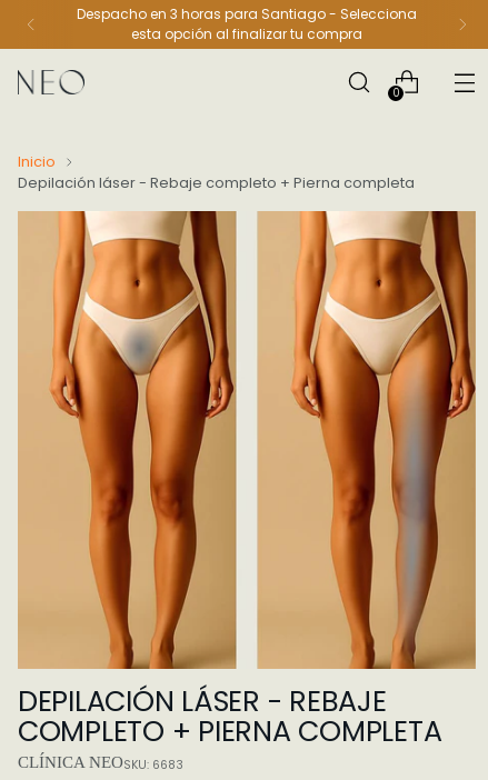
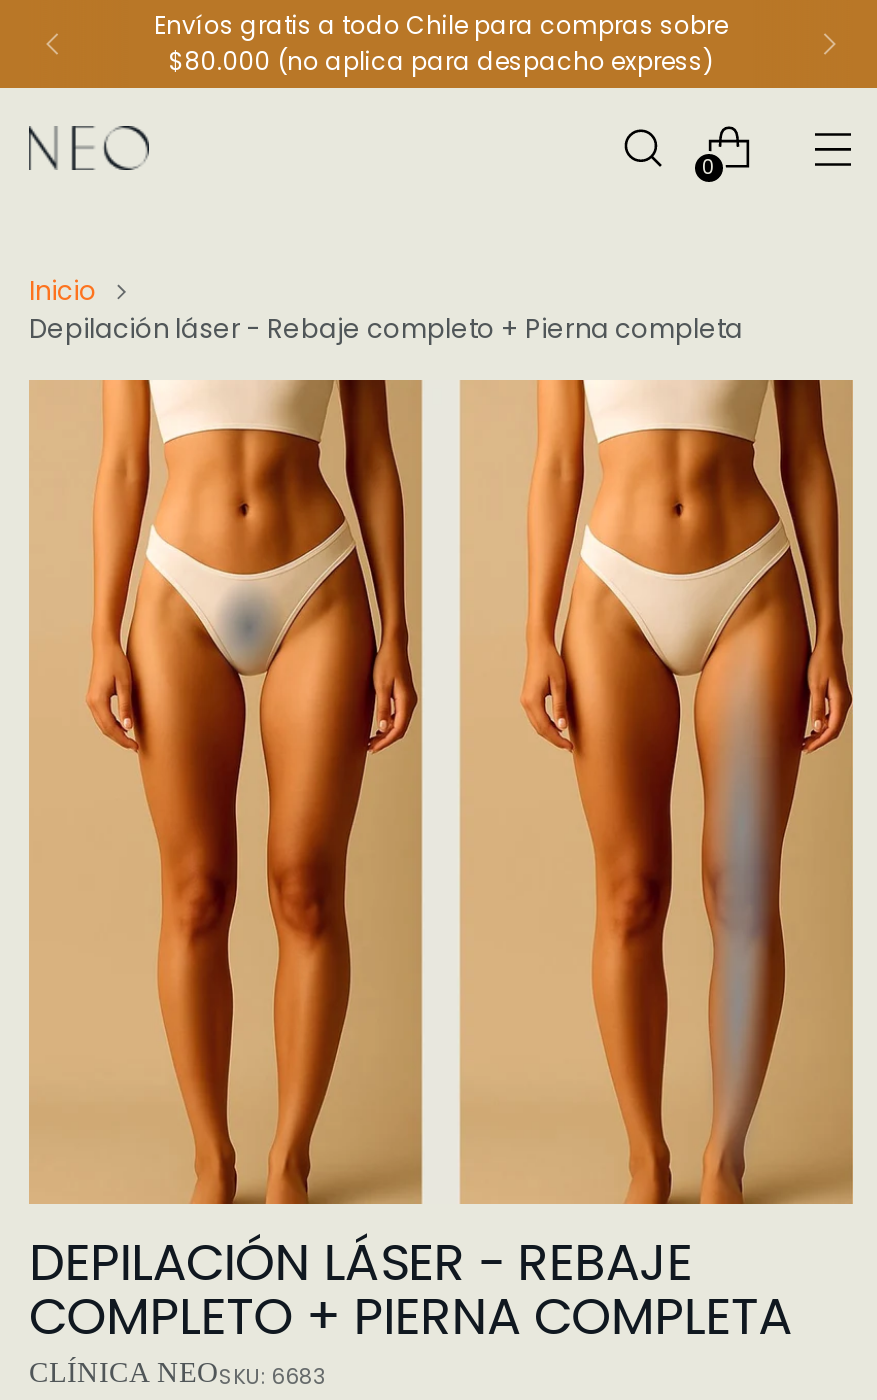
- Despacho en 3 horas para Santiago - Selecciona
- esta opción al finalizar tu compra
+ Envíos gratis a todo Chile para compras sobre
+ $80.000 (no aplica para despacho express)
